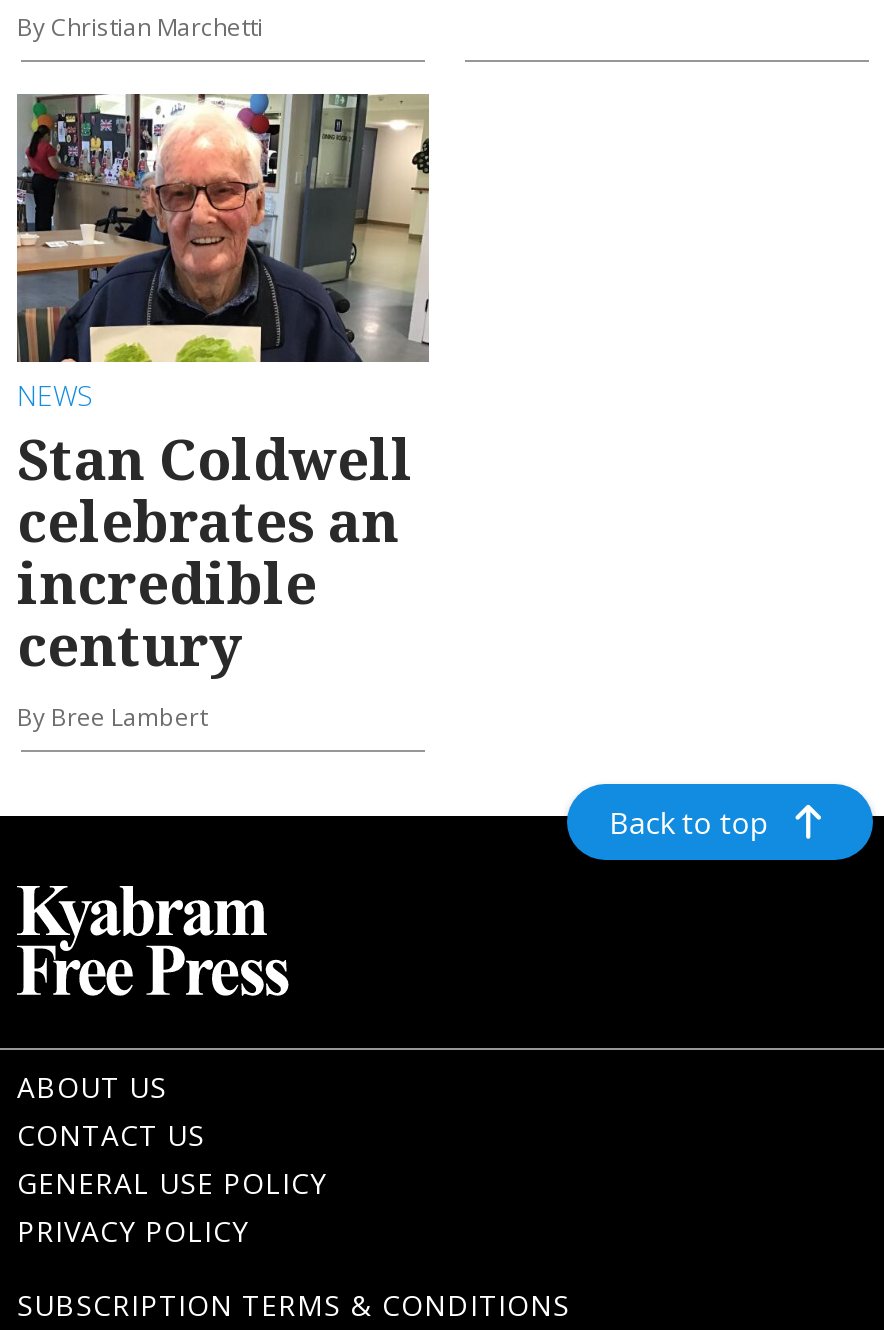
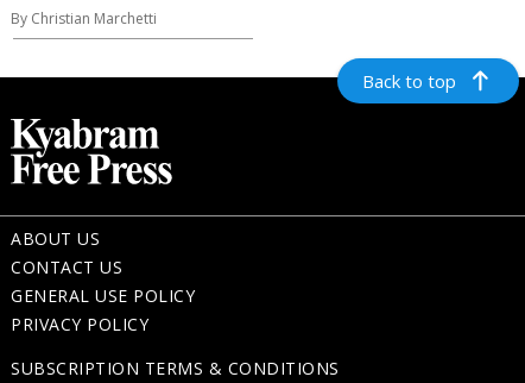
- [image]
- NEWS
- Stan Coldwell
- celebrates an
- incredible
- century
- By Bree Lambert
